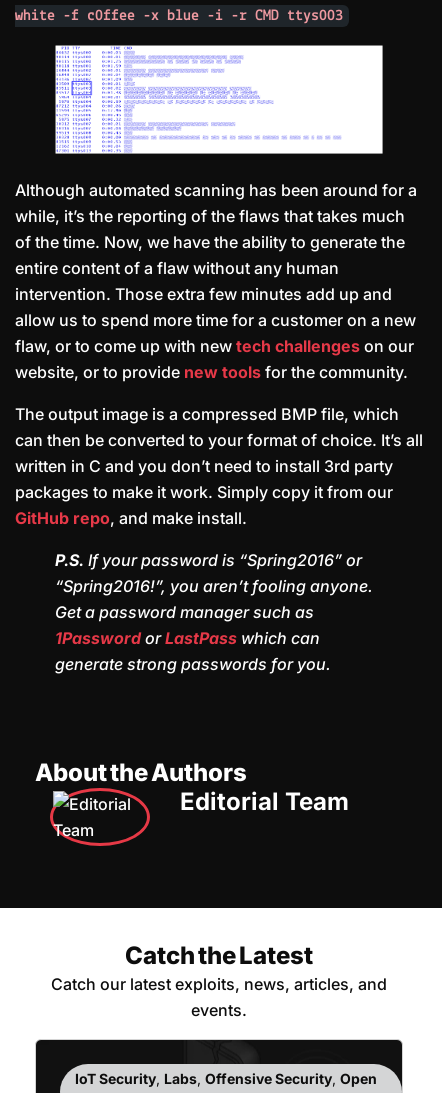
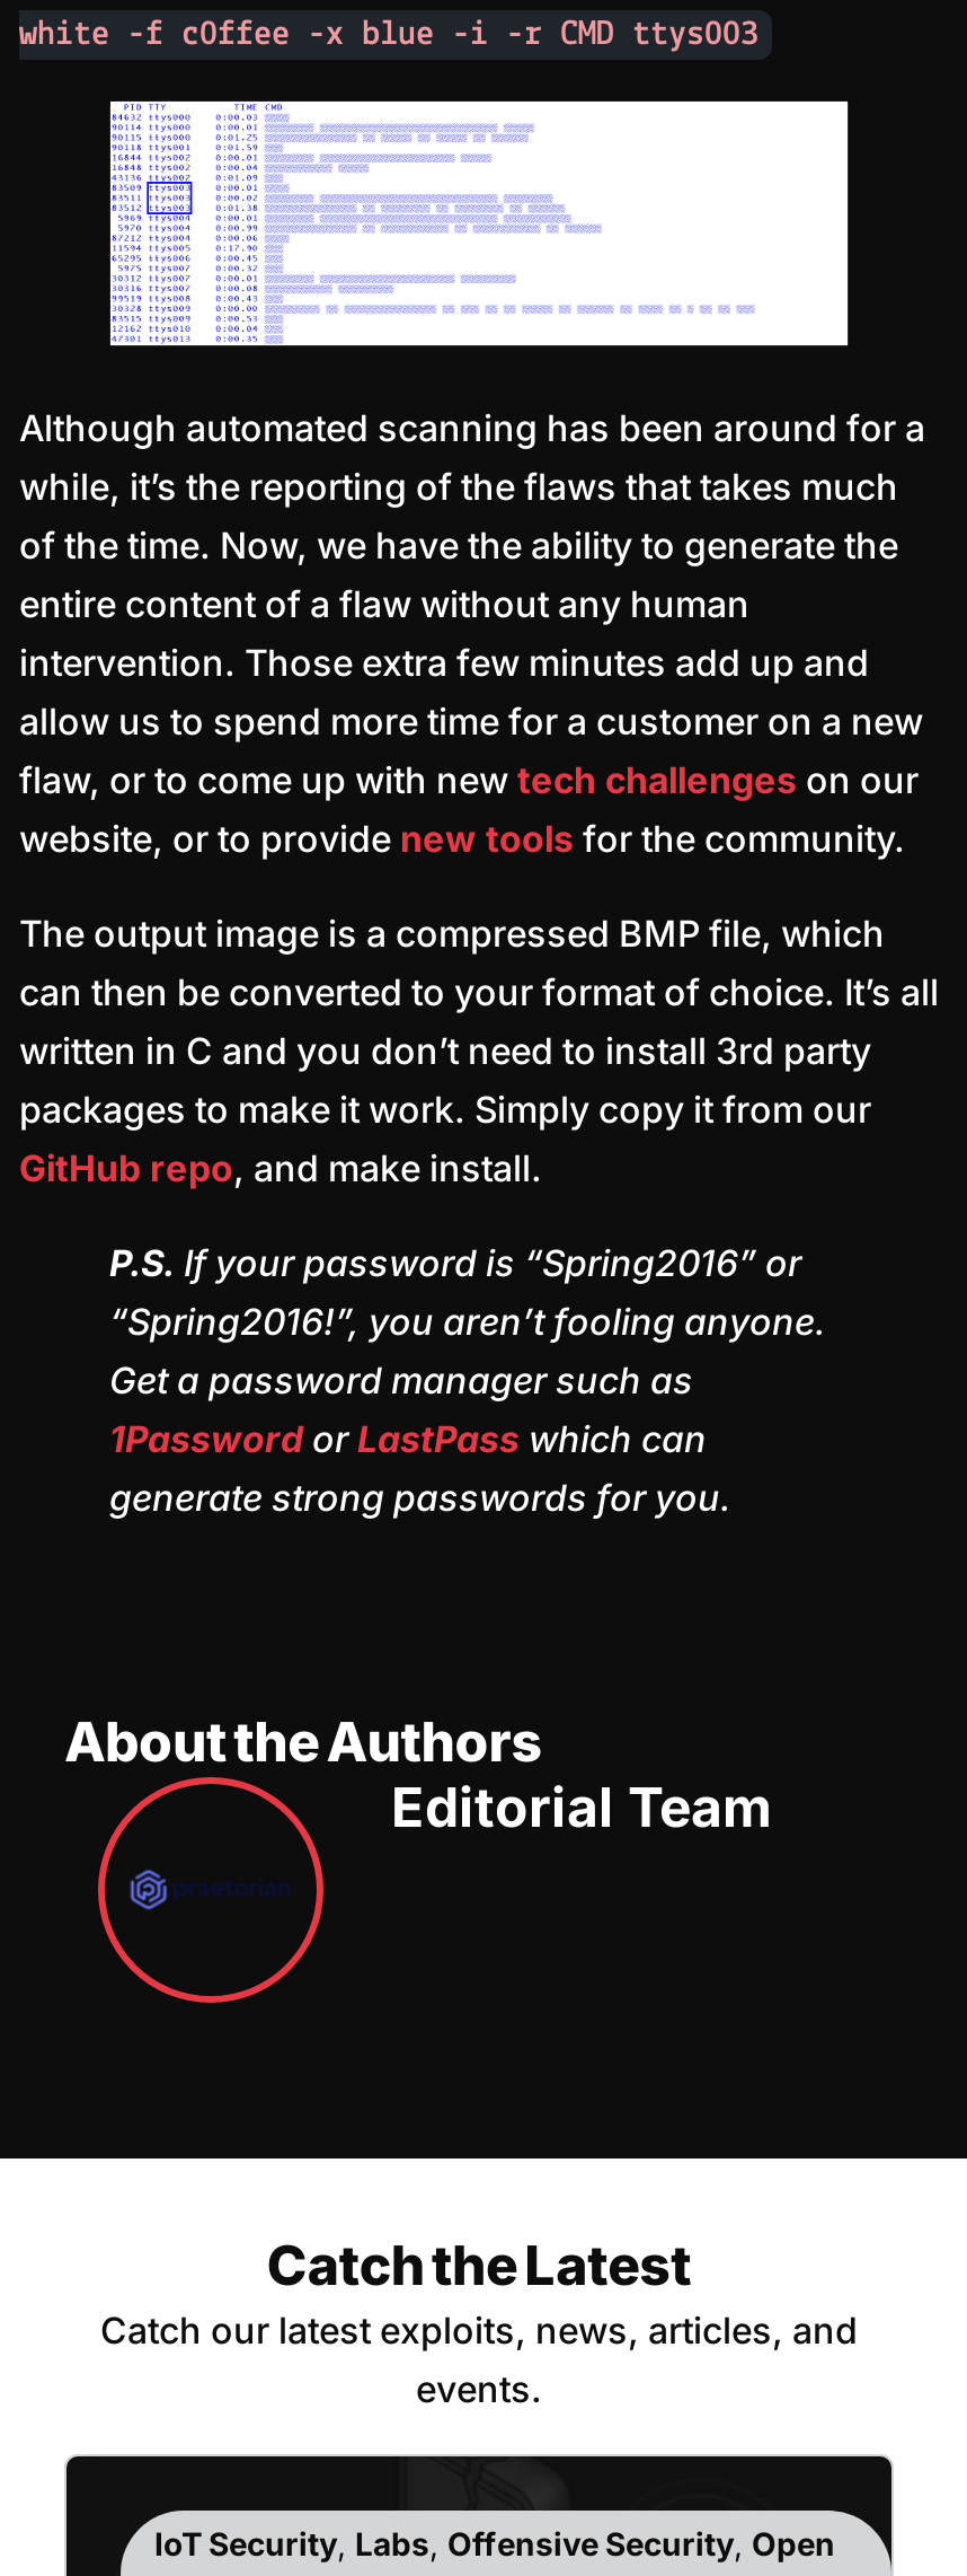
- [image]
+ [image]
